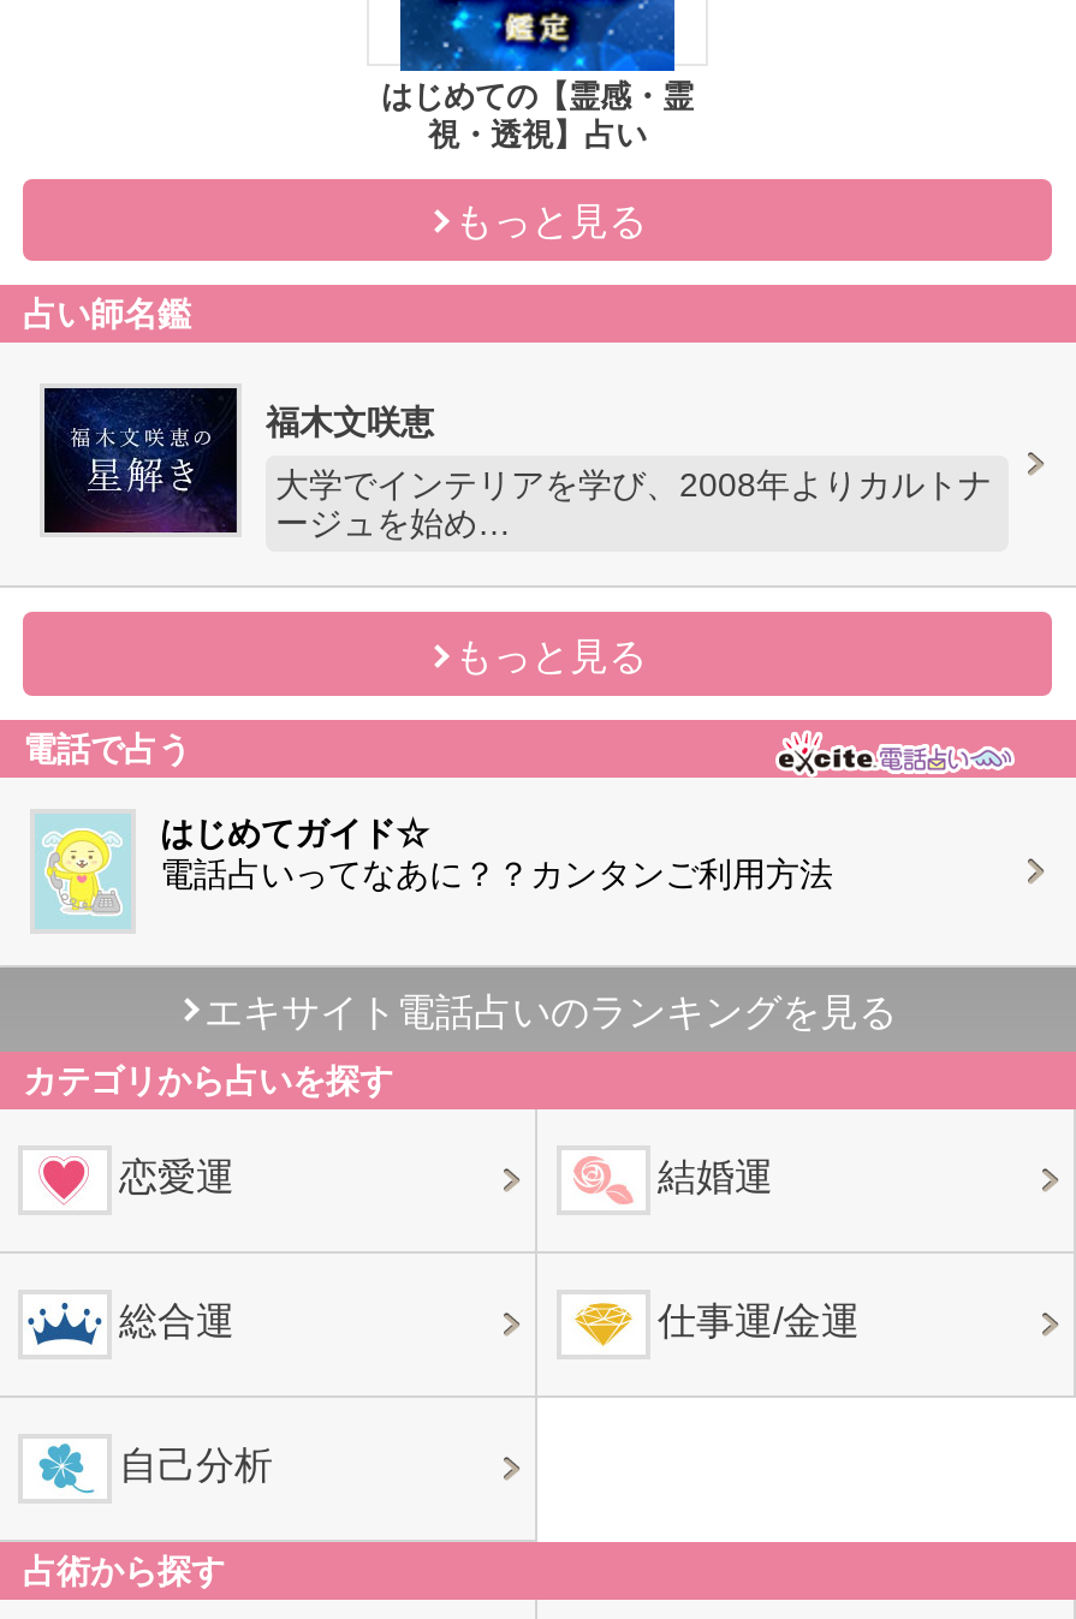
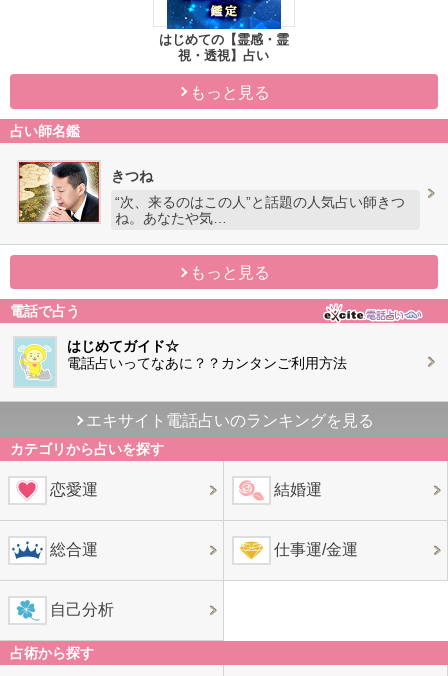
- [image]
- 福木文咲恵
+ [image]
+ きつね

- 大学でインテリアを学び、2008年よりカルトナ
- ージュを始め…
+ “次、来るのはこの人”と話題の人気占い師きつ
+ ね。あなたや気…
